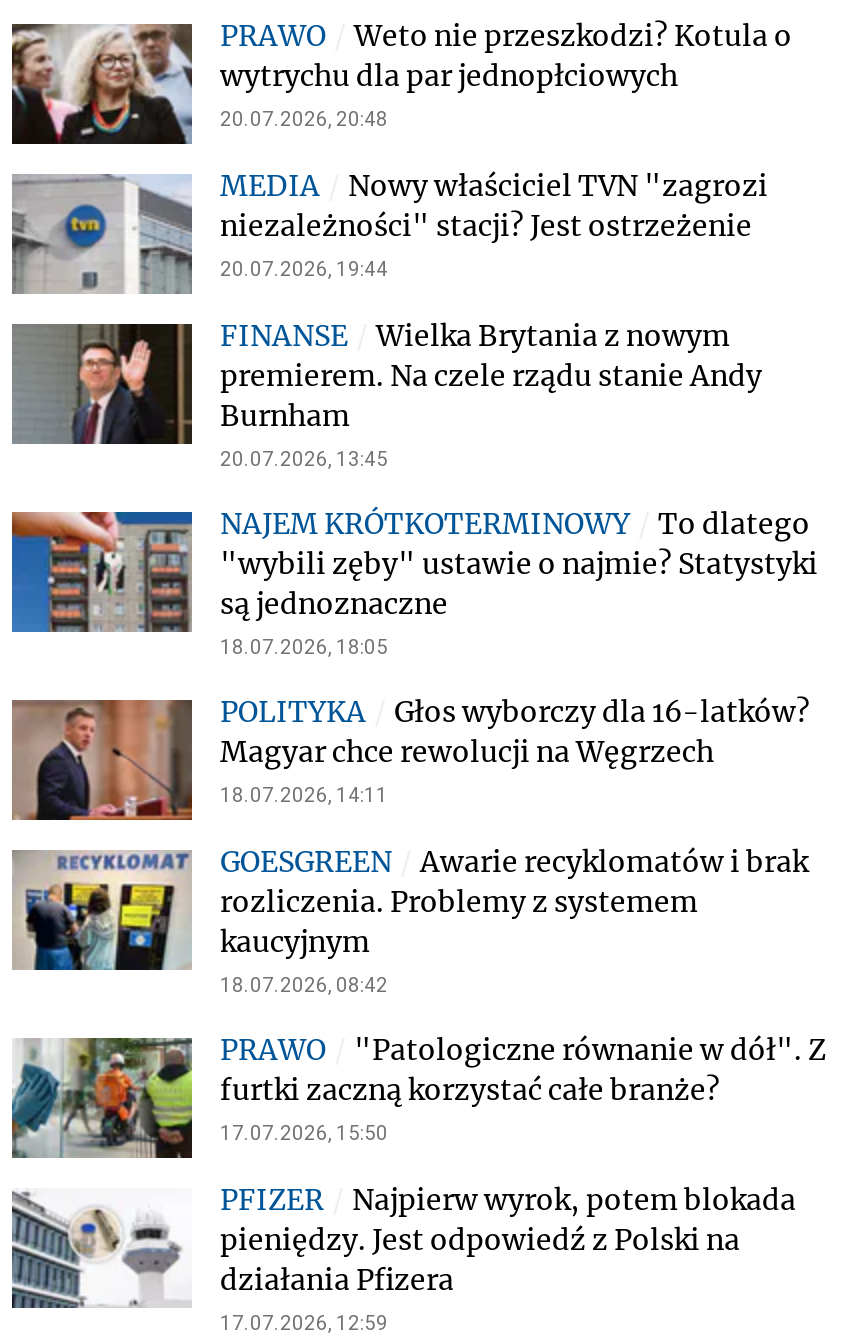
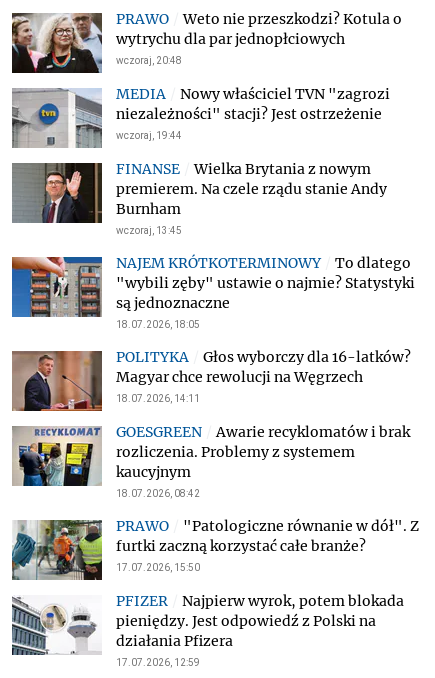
- 20.07.2026, 20:48
+ wczoraj, 20:48

- 20.07.2026, 19:44
+ wczoraj, 19:44

- 20.07.2026, 13:45
+ wczoraj, 13:45
